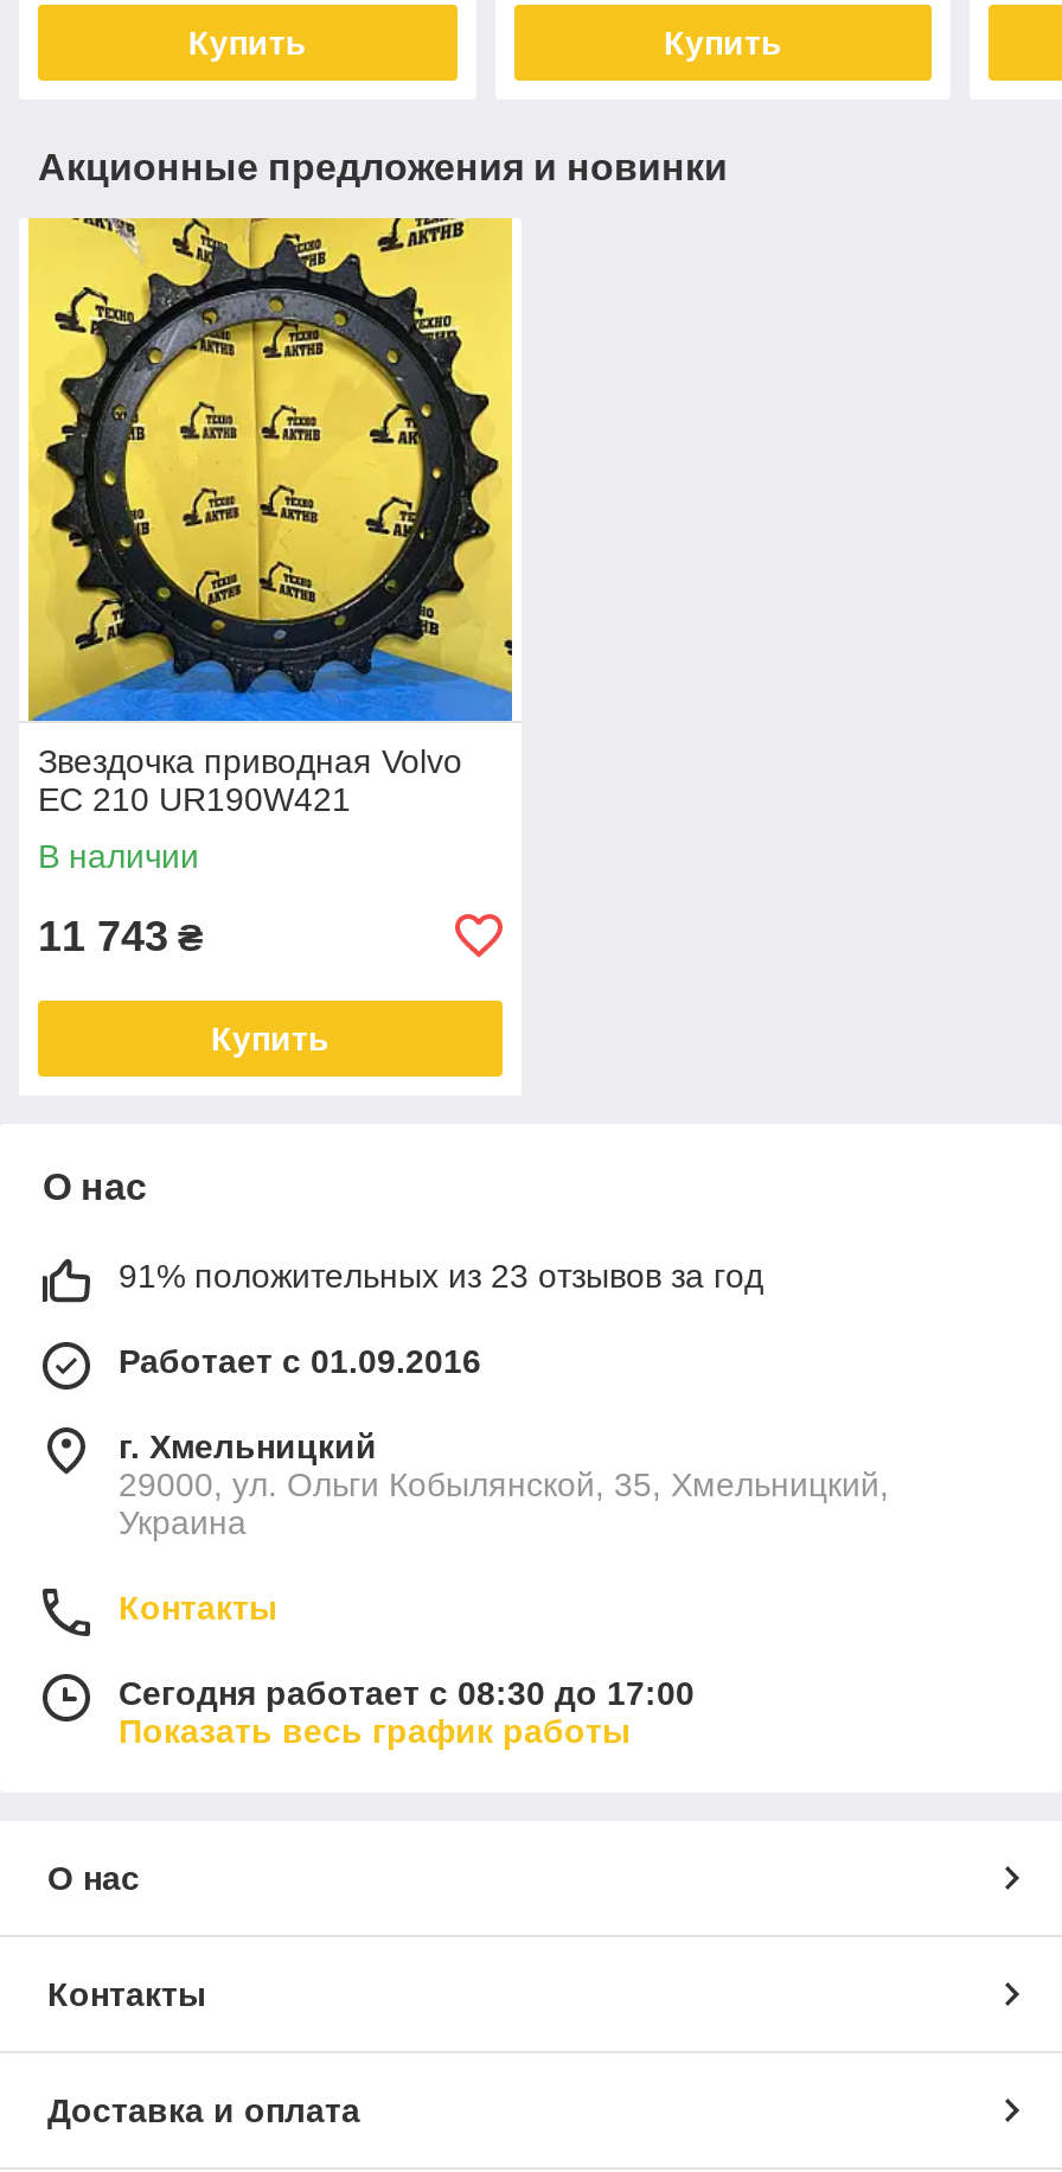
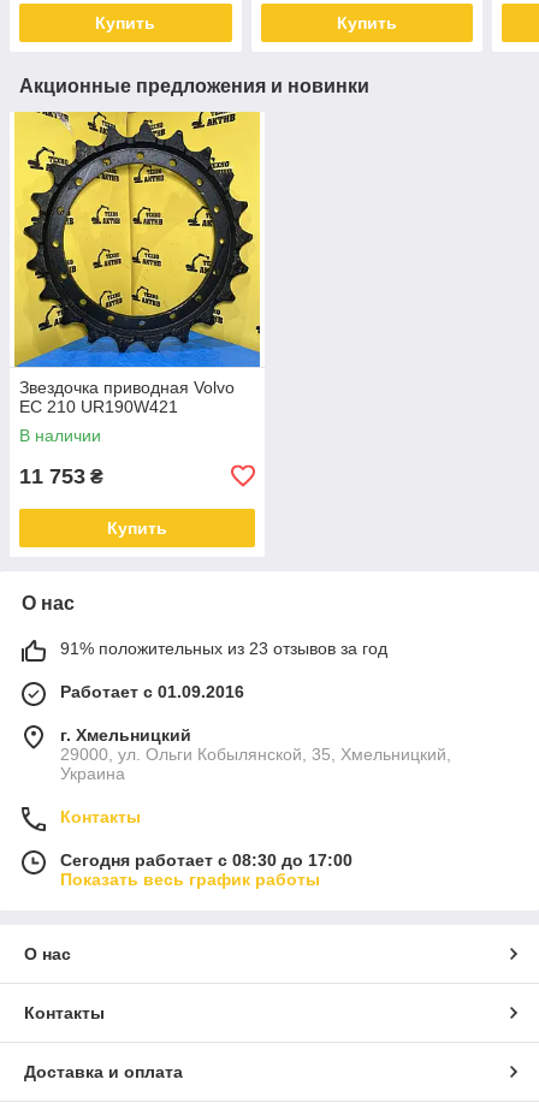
- 11 743 ₴
+ 11 753 ₴
